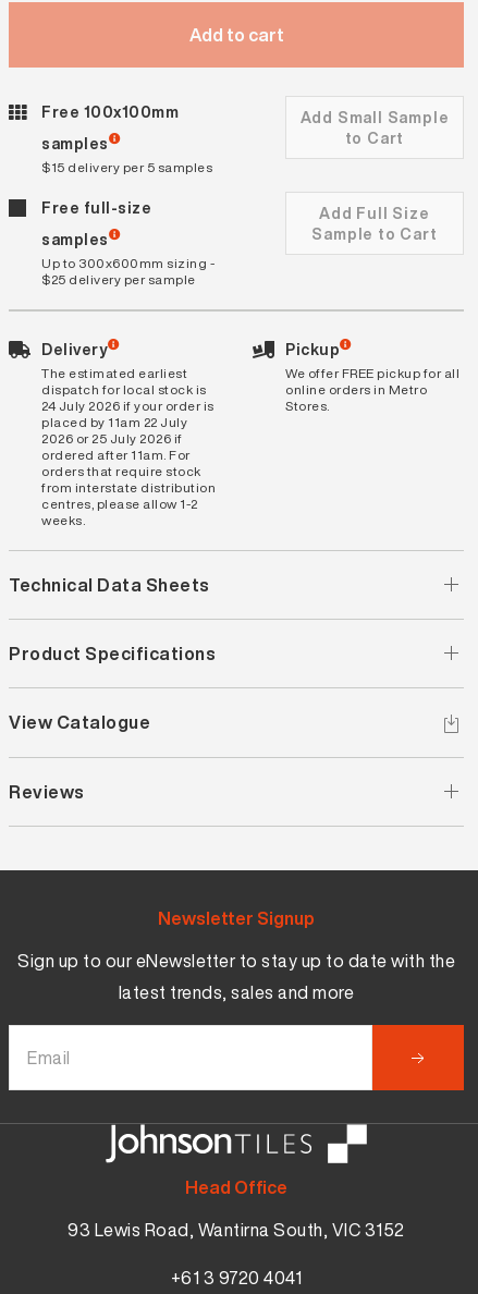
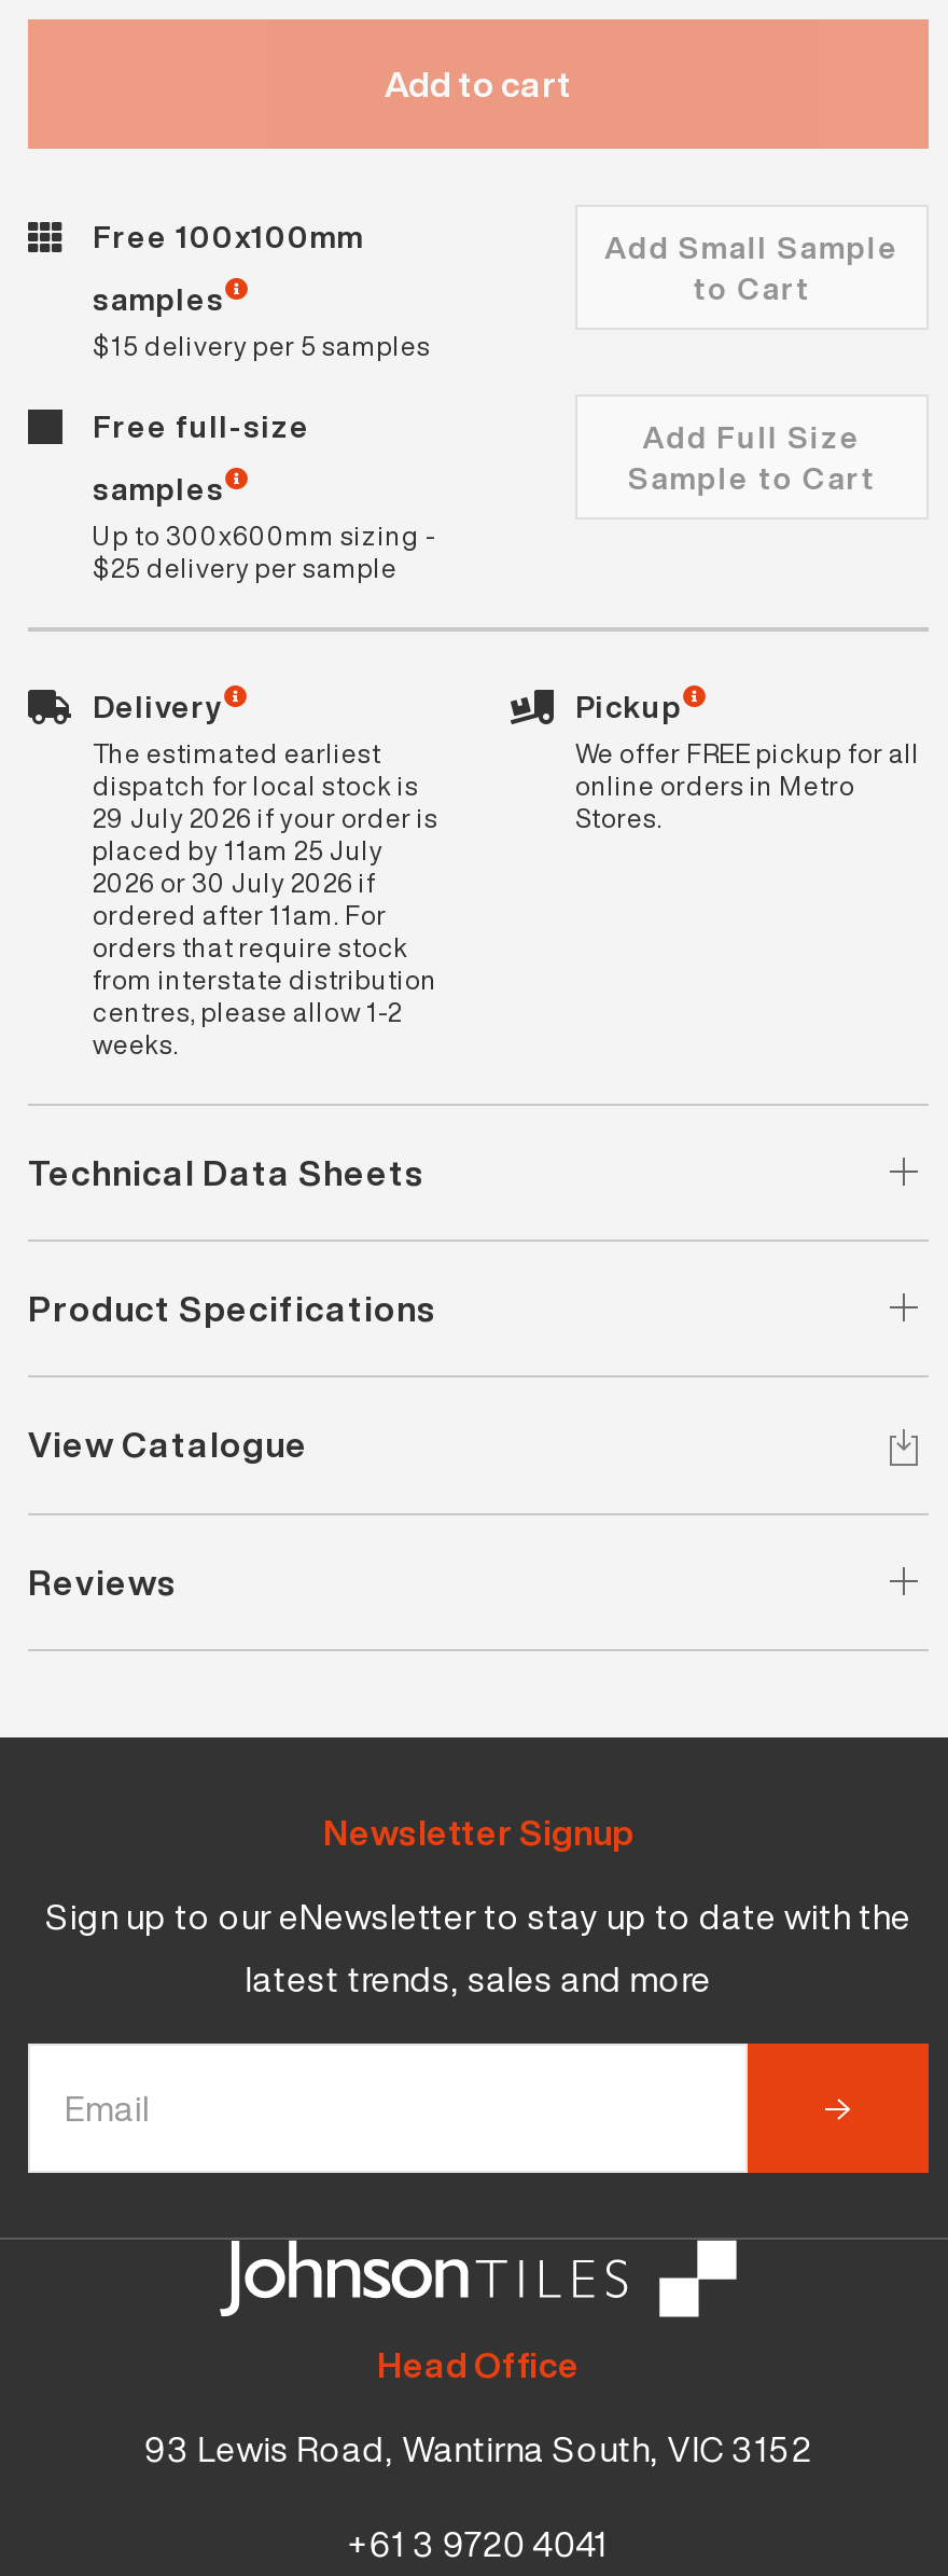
- 24 July 2026 if your order is
+ 29 July 2026 if your order is

- placed by 11am 22 July
+ placed by 11am 25 July

- 2026 or 25 July 2026 if
+ 2026 or 30 July 2026 if
